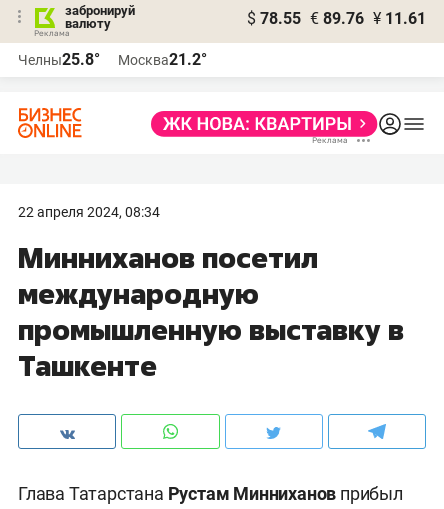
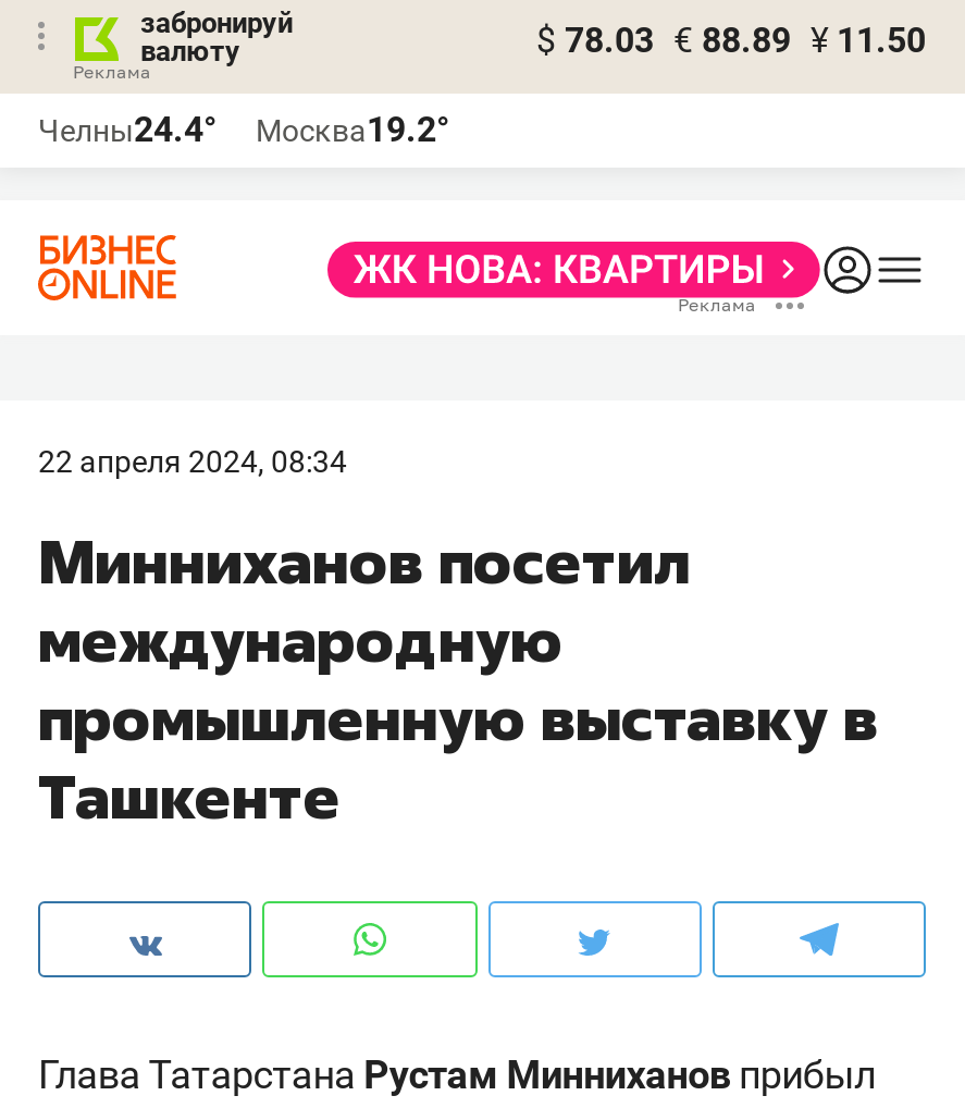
- $ 78.55 € 89.76 ¥ 11.61
+ $ 78.03 € 88.89 ¥ 11.50

- Челны25.8°
+ Челны24.4°

- Москва21.2°
+ Москва19.2°
